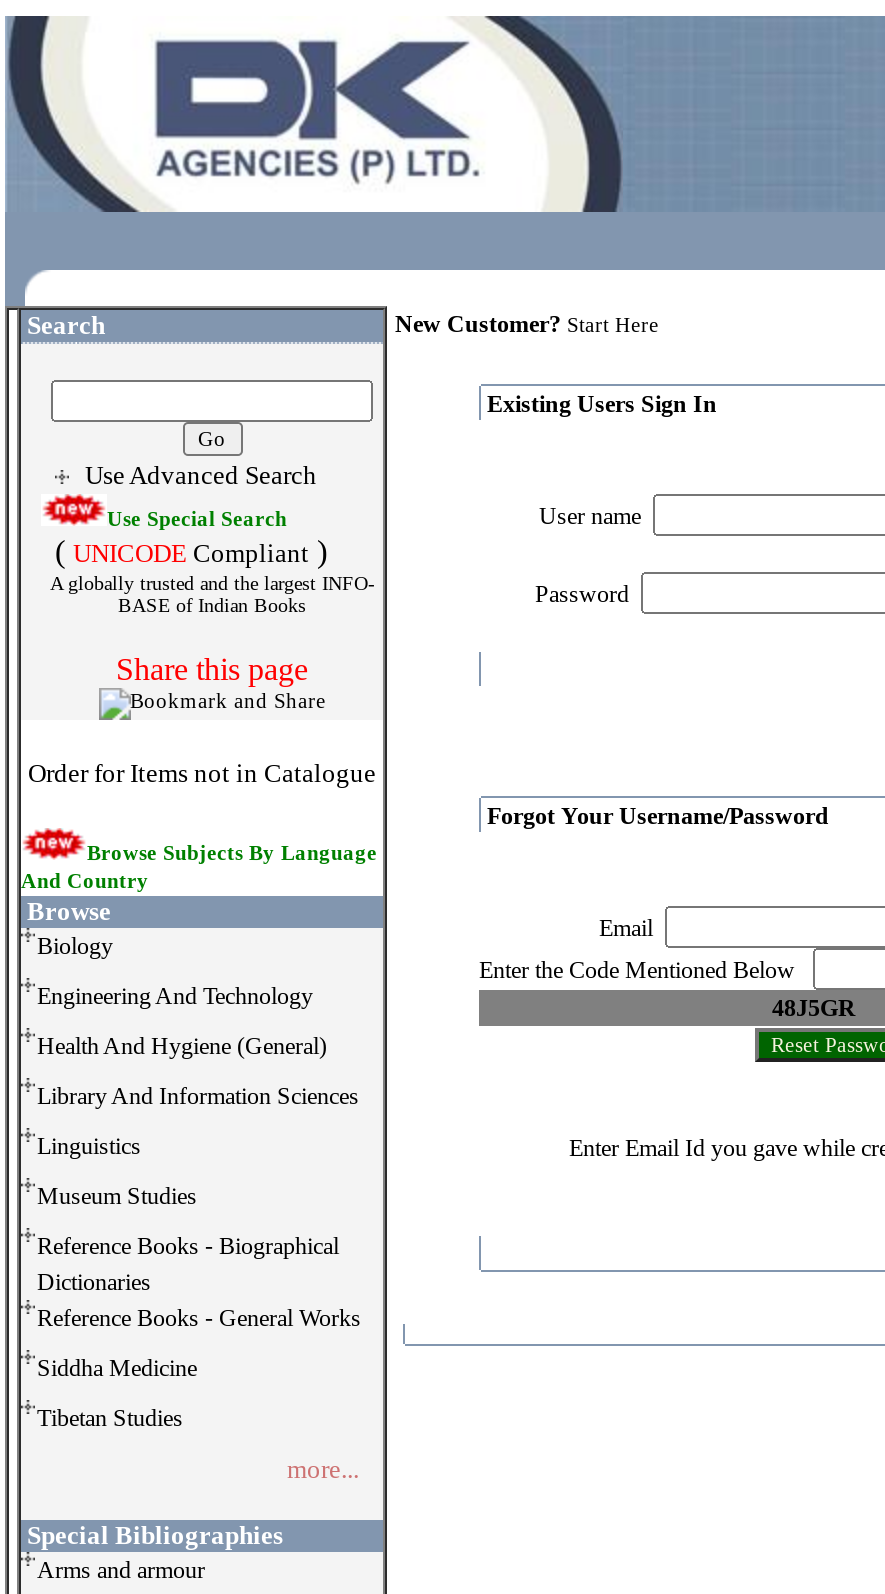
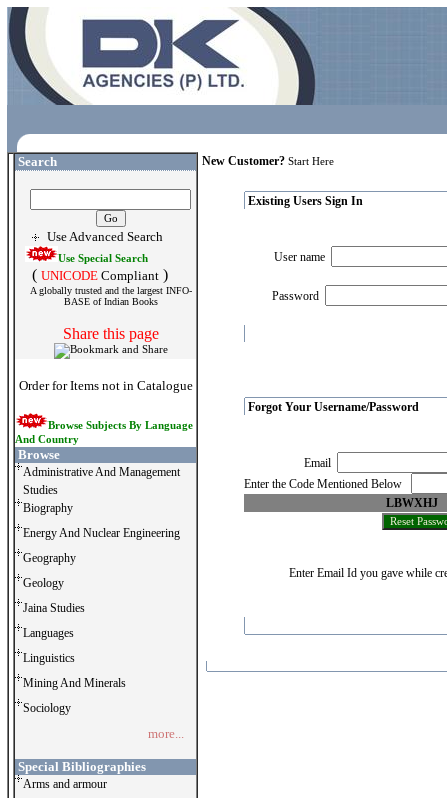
- Biology
- Engineering And Technology
- Health And Hygiene (General)
- Library And Information Sciences
+ Administrative And Management
+ Studies
+ Biography
+ Energy And Nuclear Engineering
+ Geography
+ Geology
+ Jaina Studies
+ Languages

- 48J5GR
+ LBWXHJ

moved down: Linguistics

- Museum Studies
- Reference Books - Biographical
- Dictionaries
- Reference Books - General Works
- Siddha Medicine
- Tibetan Studies
+ Mining And Minerals
+ Sociology
